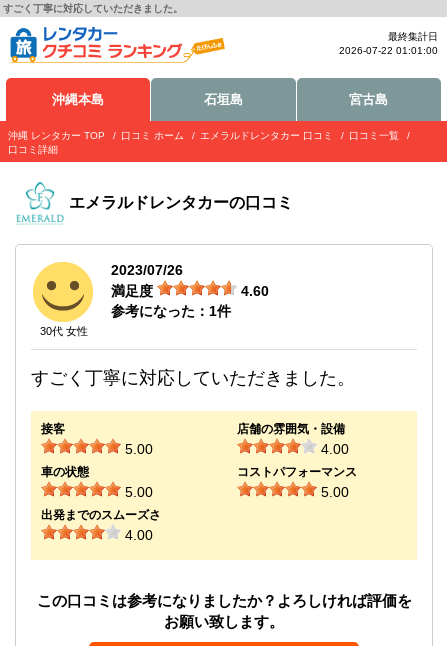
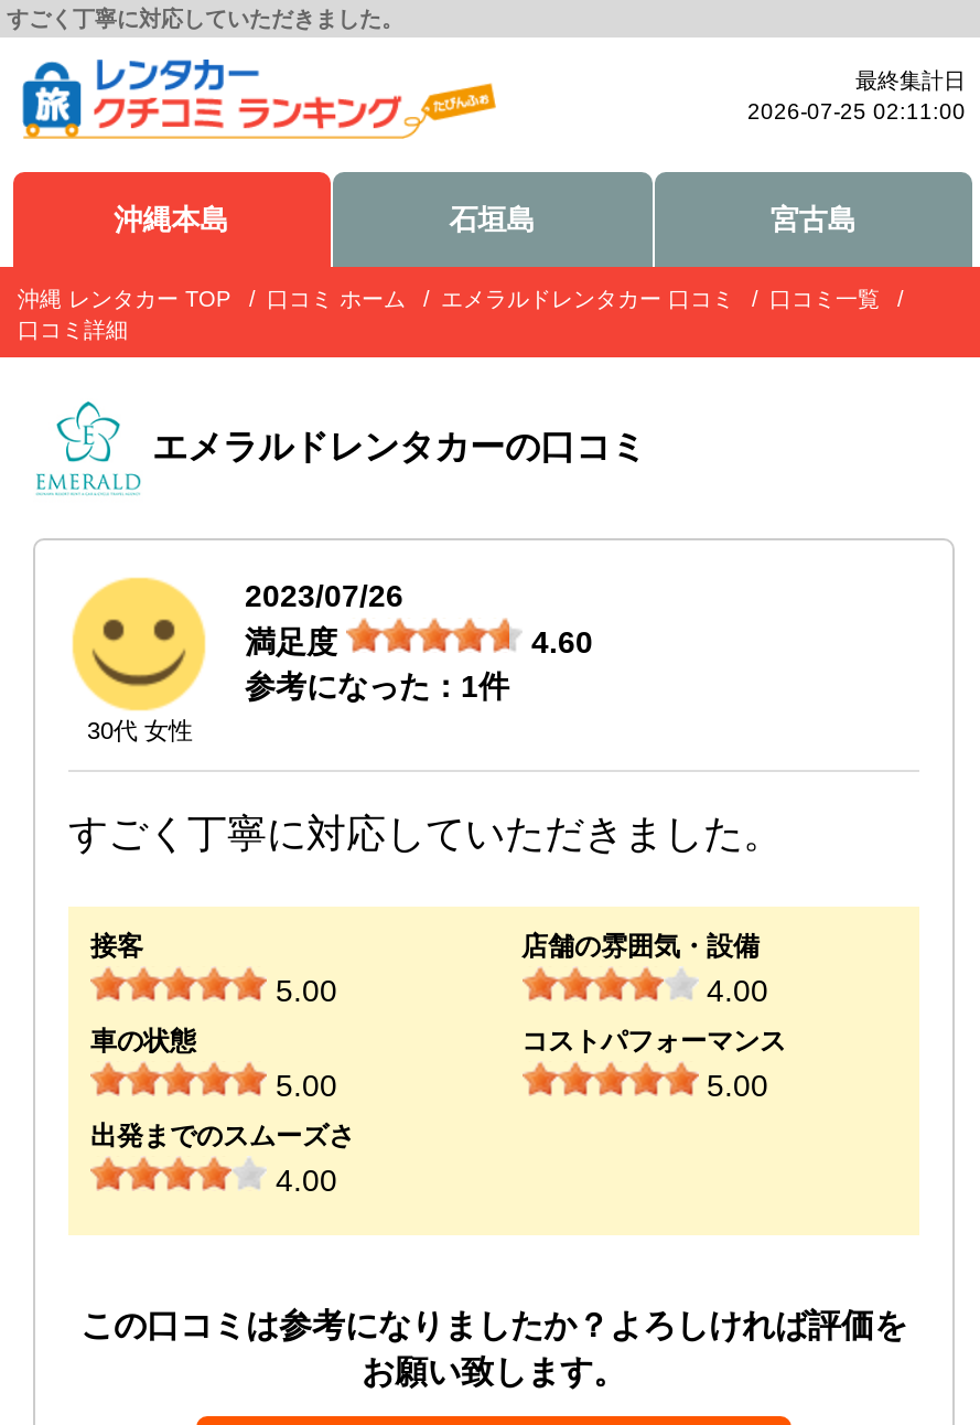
- 2026-07-22 01:01:00
+ 2026-07-25 02:11:00
